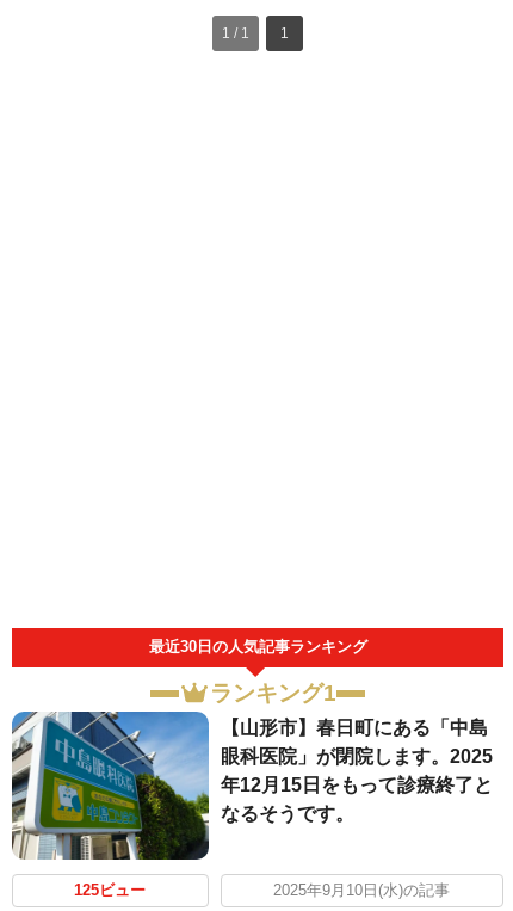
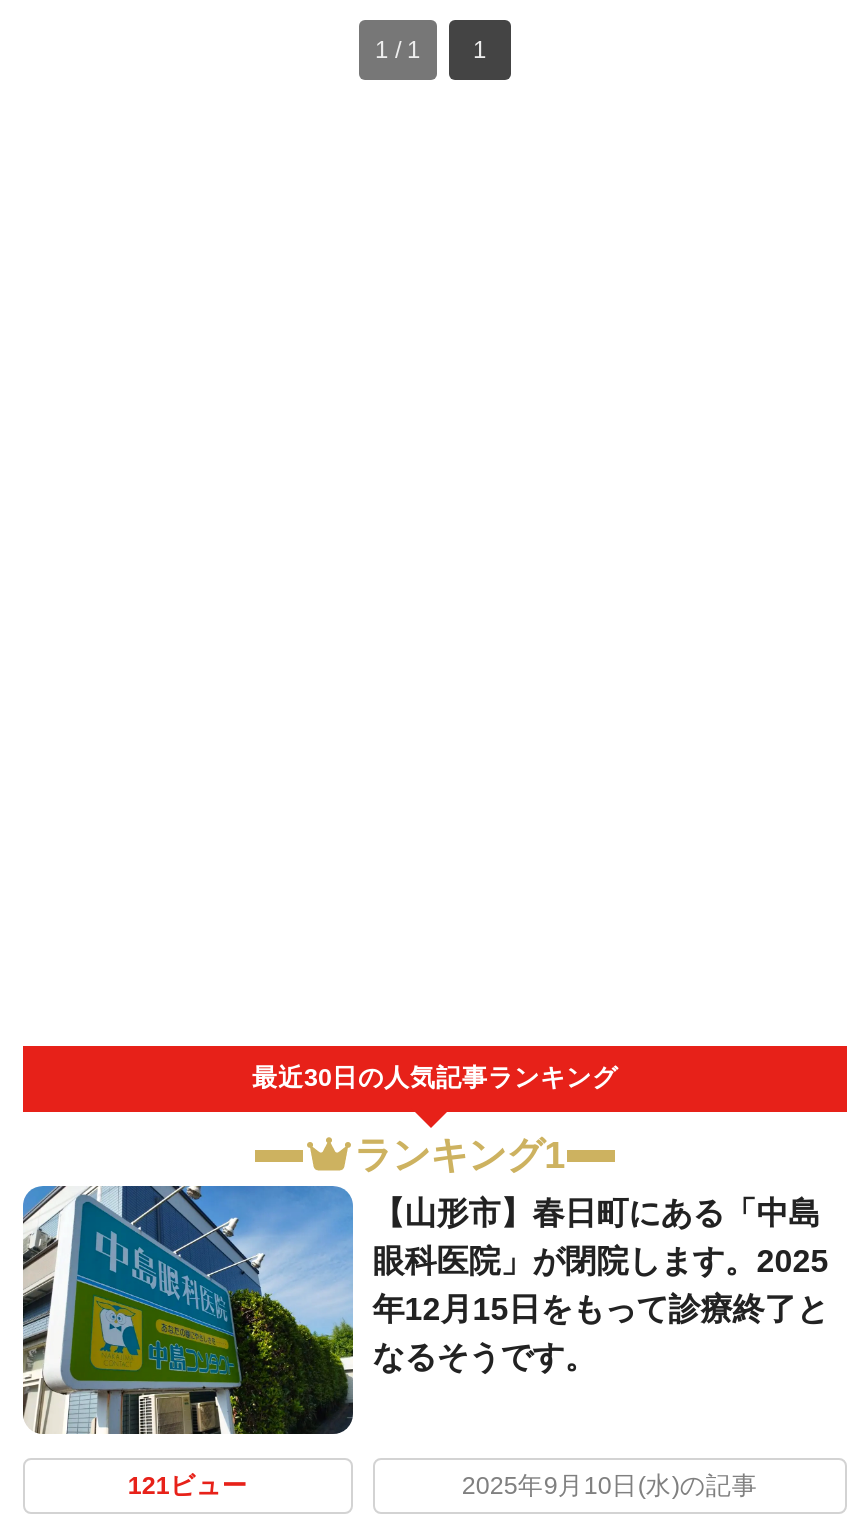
- 125ビュー
+ 121ビュー
